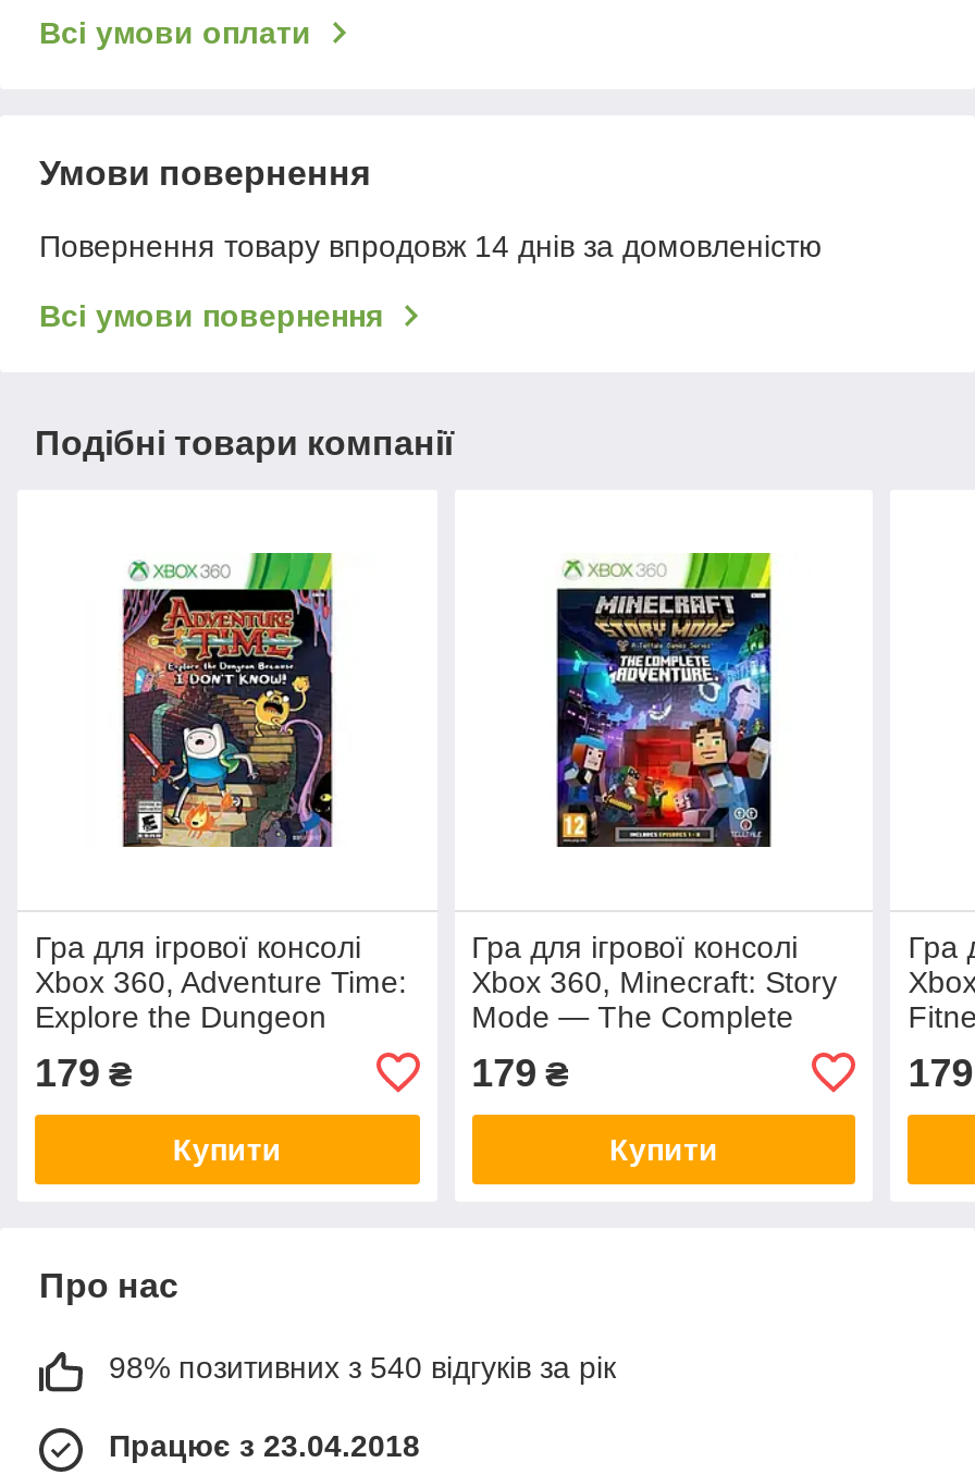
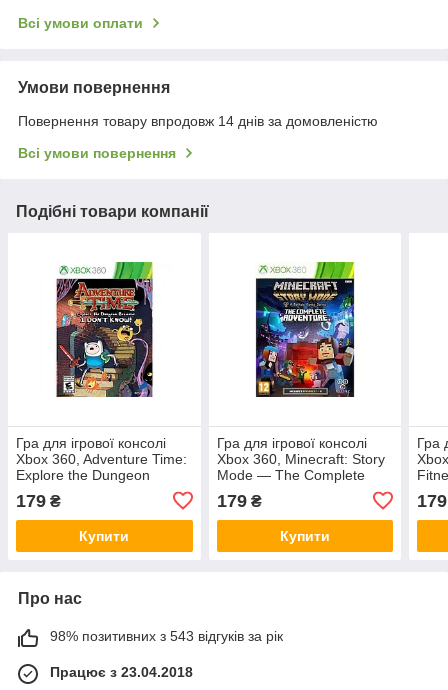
- 98% позитивних з 540 відгуків за рік
+ 98% позитивних з 543 відгуків за рік
